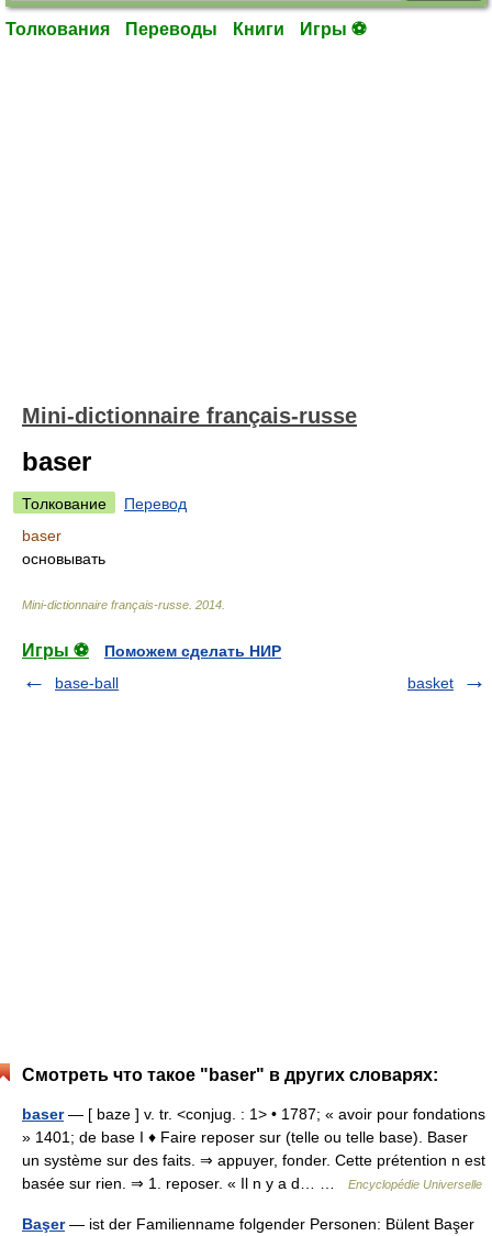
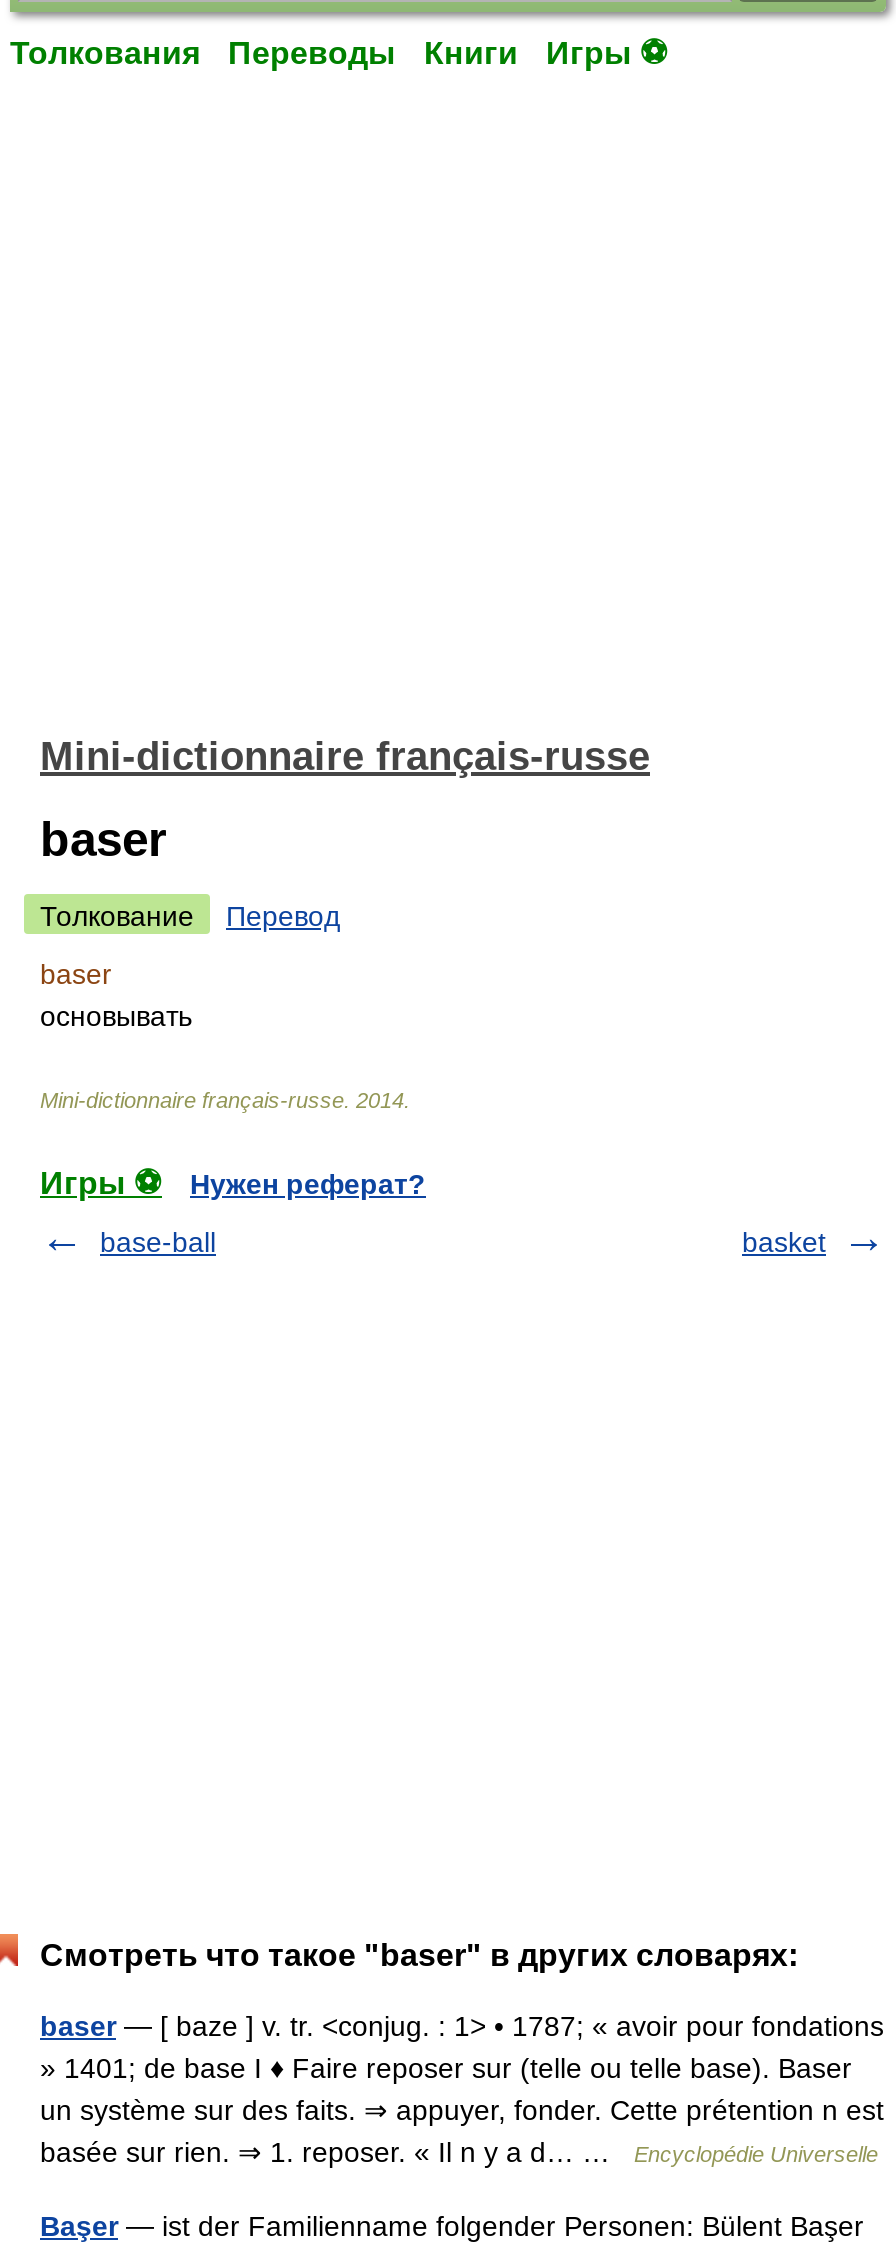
- Поможем сделать НИР
+ Нужен реферат?
